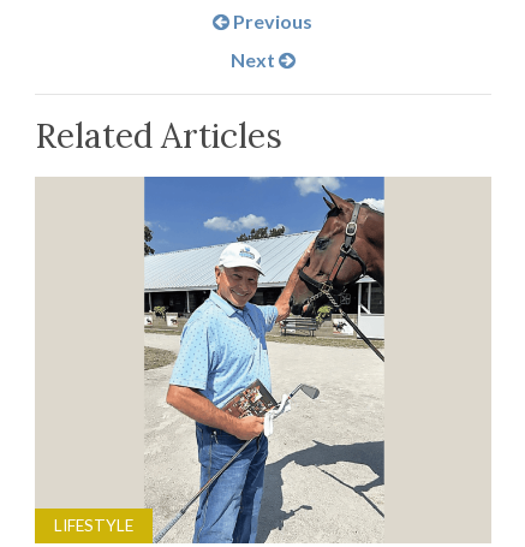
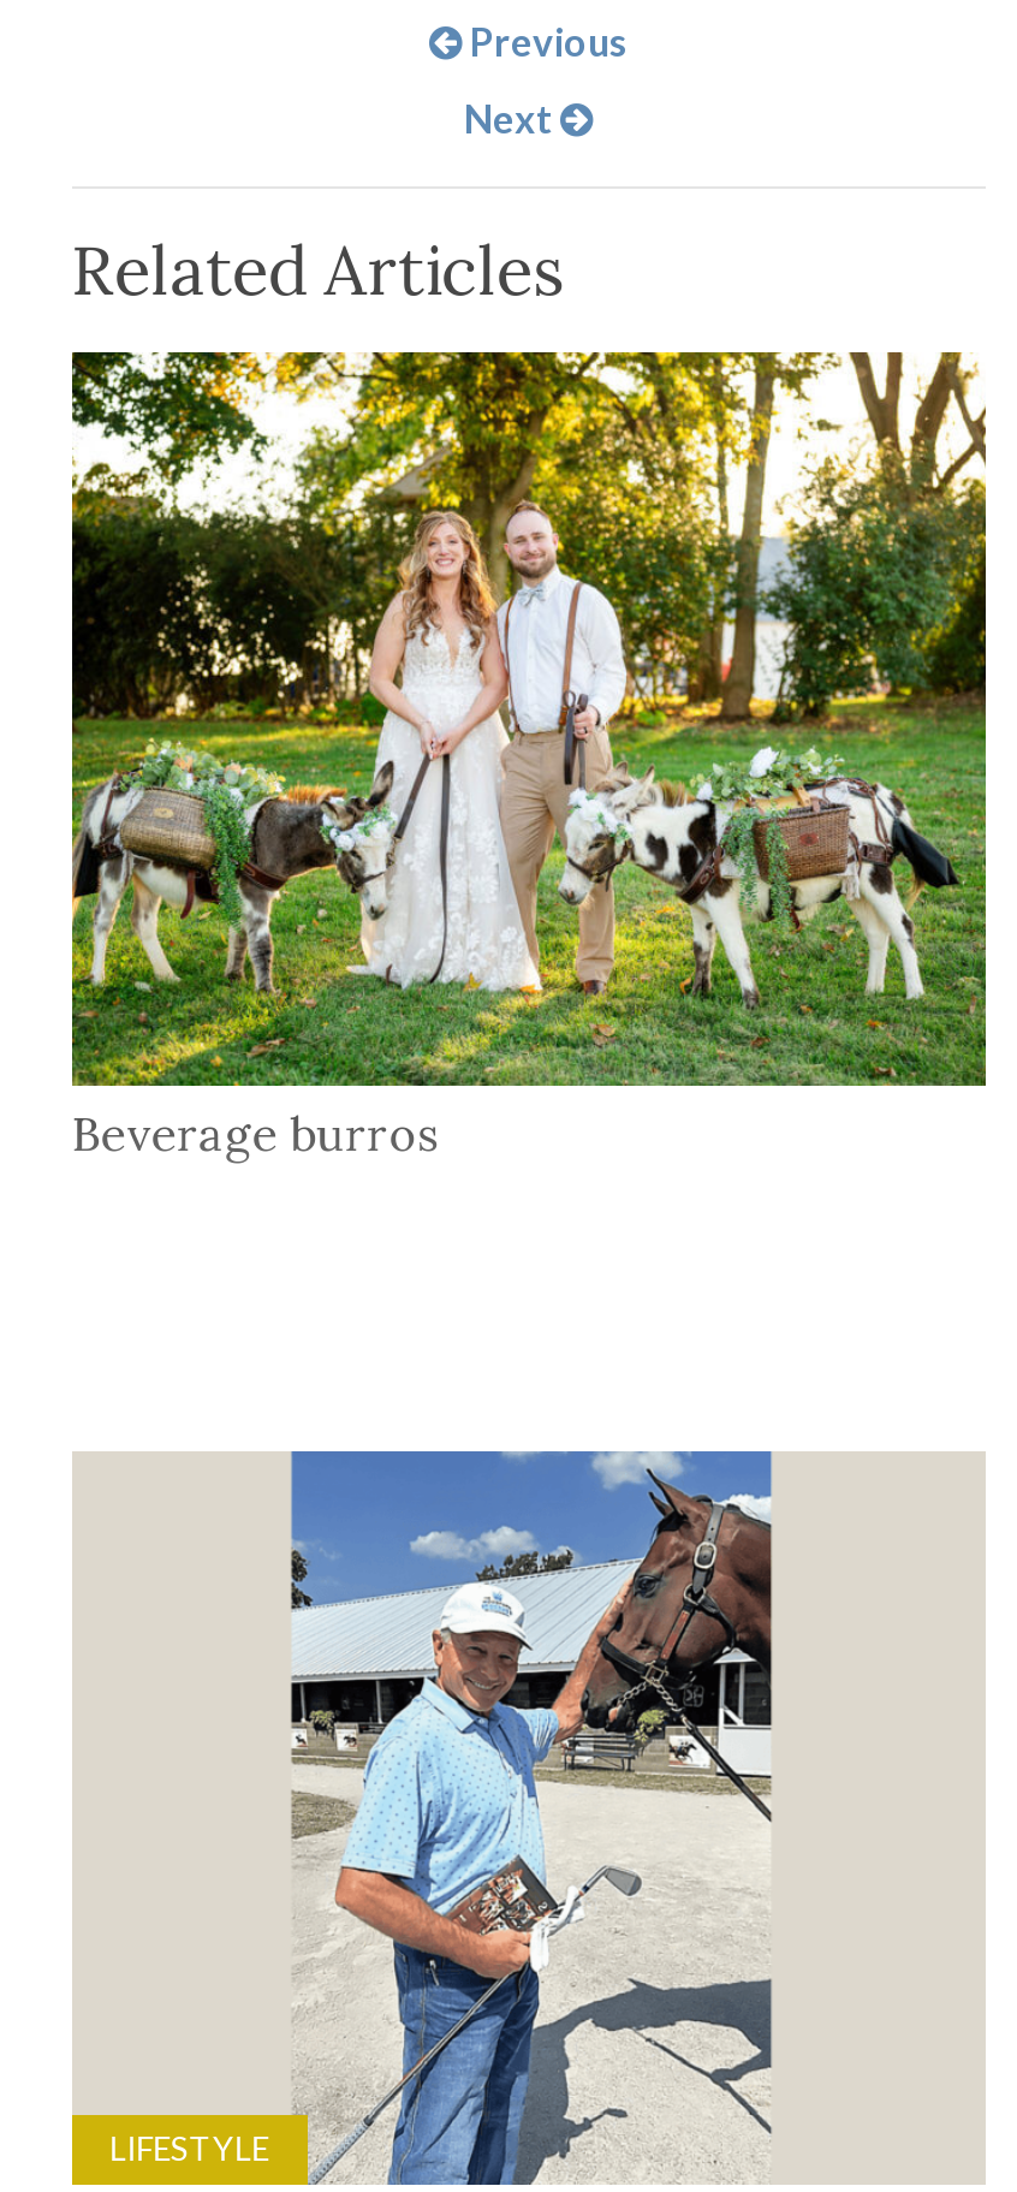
+ [image]
+ Beverage burros
